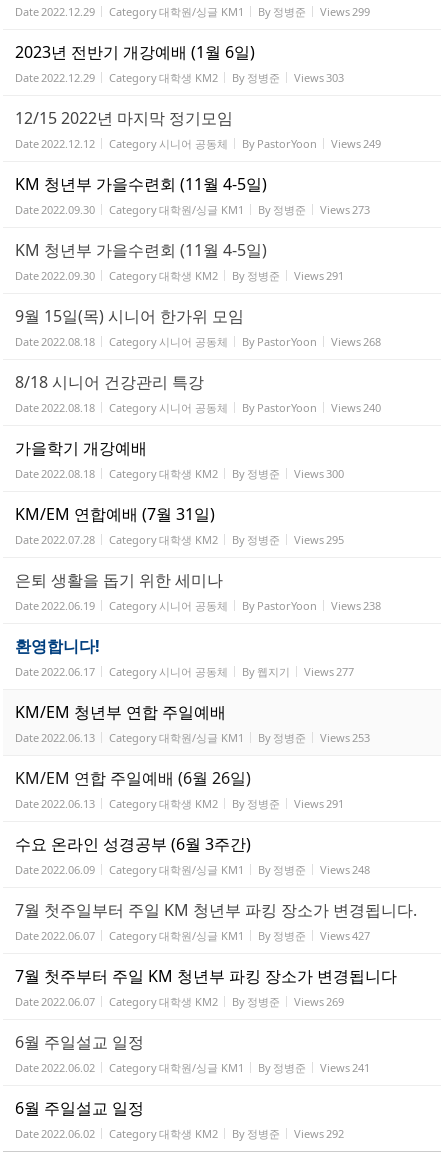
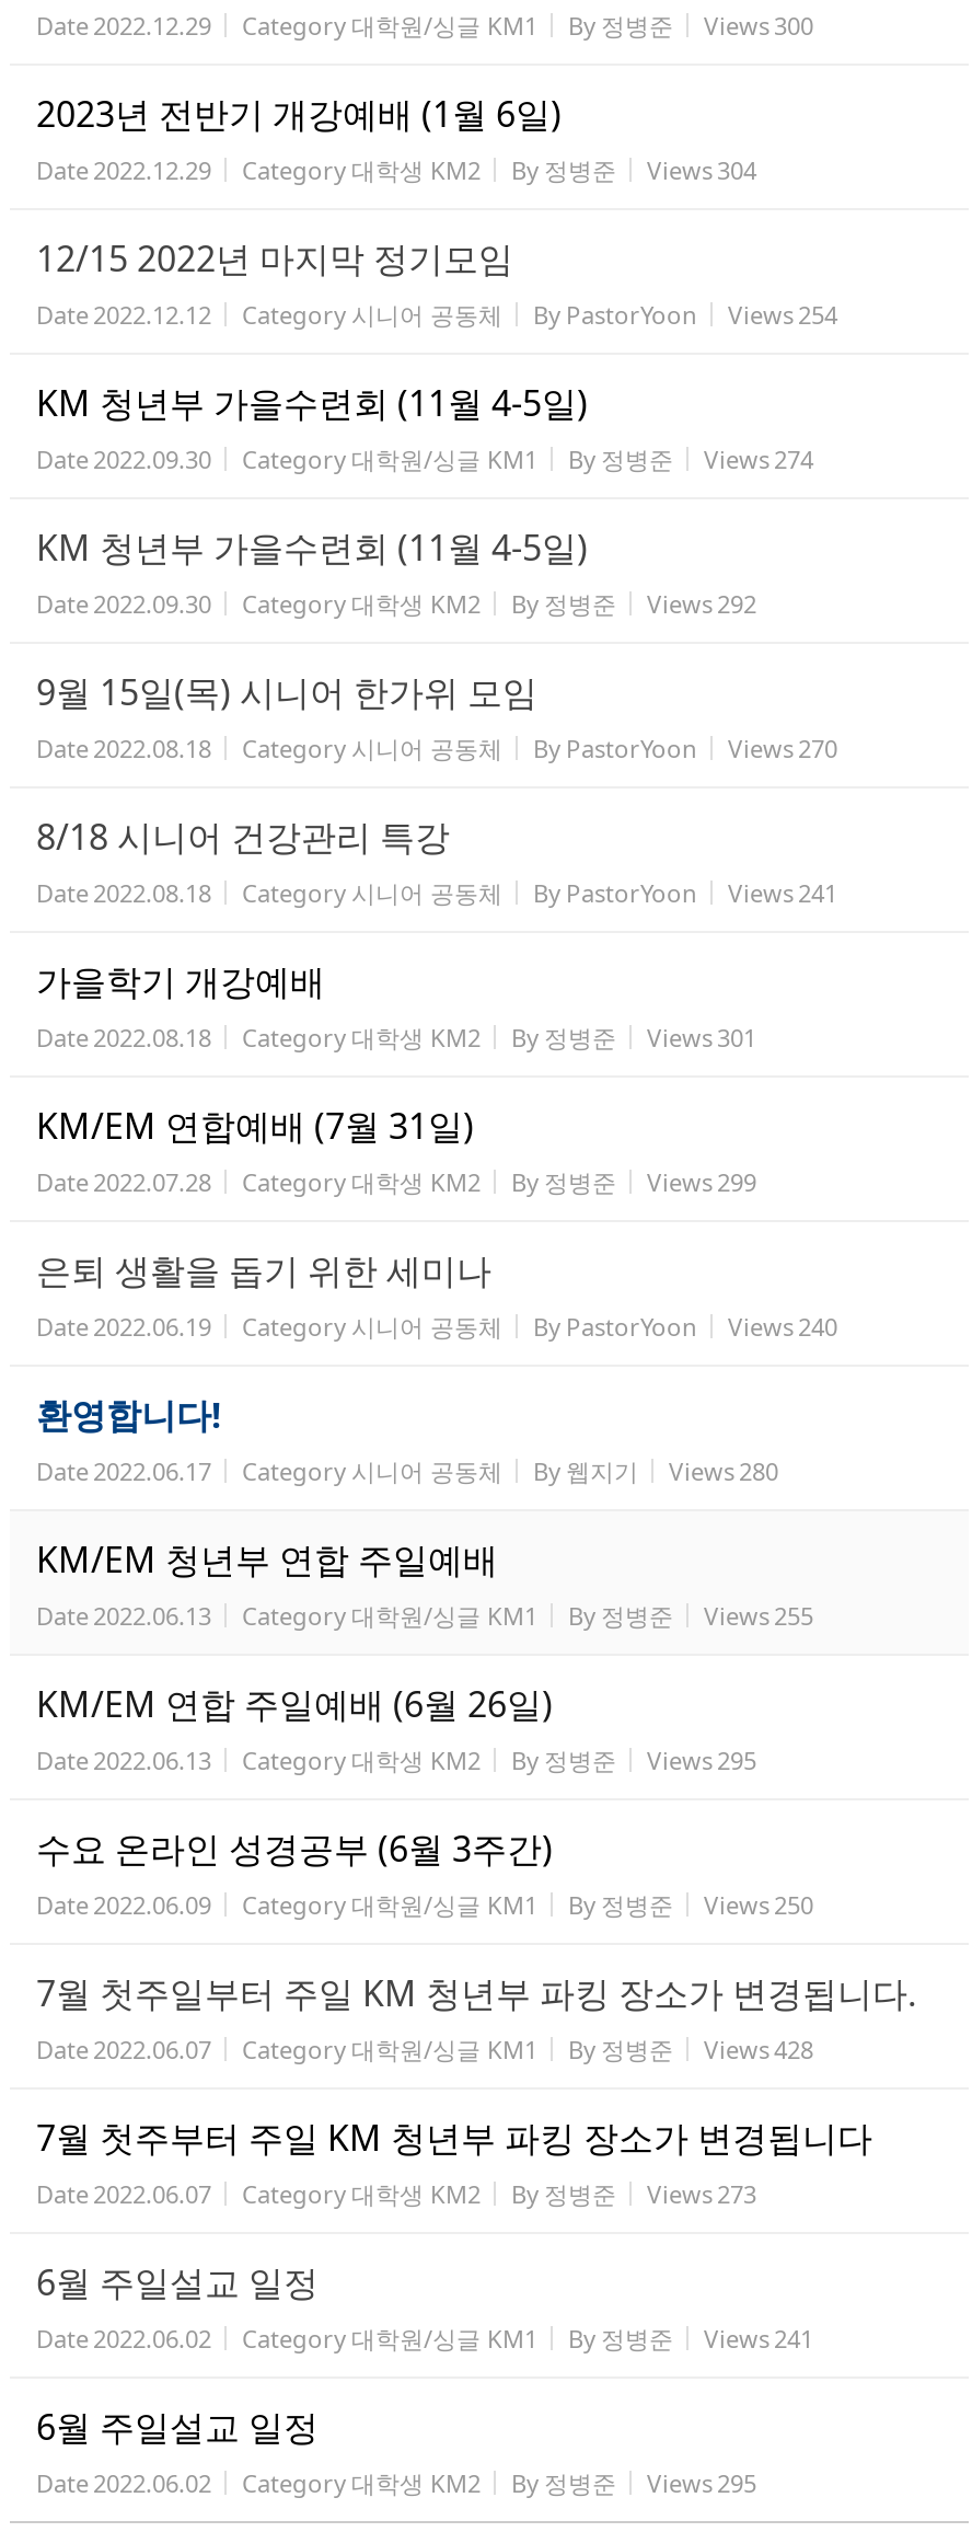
- Views 299
+ Views 300

- Views 303
+ Views 304

- Date 2022.12.12 Category 시니어 공동체 By PastorYoon Views 249
+ Date 2022.12.12 Category 시니어 공동체 By PastorYoon Views 254

- Views 273
+ Views 274

- Views 291
+ Views 292

- Date 2022.08.18 Category 시니어 공동체 By PastorYoon Views 268
+ Date 2022.08.18 Category 시니어 공동체 By PastorYoon Views 270

- Date 2022.08.18 Category 시니어 공동체 By PastorYoon Views 240
+ Date 2022.08.18 Category 시니어 공동체 By PastorYoon Views 241

- Views 300
+ Views 301

- Views 295
+ Views 299

- Date 2022.06.19 Category 시니어 공동체 By PastorYoon Views 238
+ Date 2022.06.19 Category 시니어 공동체 By PastorYoon Views 240

- Date 2022.06.17 Category 시니어 공동체 By 웹지기 Views 277
+ Date 2022.06.17 Category 시니어 공동체 By 웹지기 Views 280

- Views 253
+ Views 255

- Views 291
+ Views 295

- Views 248
+ Views 250

- Views 427
+ Views 428

- Views 269
+ Views 273

- Views 292
+ Views 295
